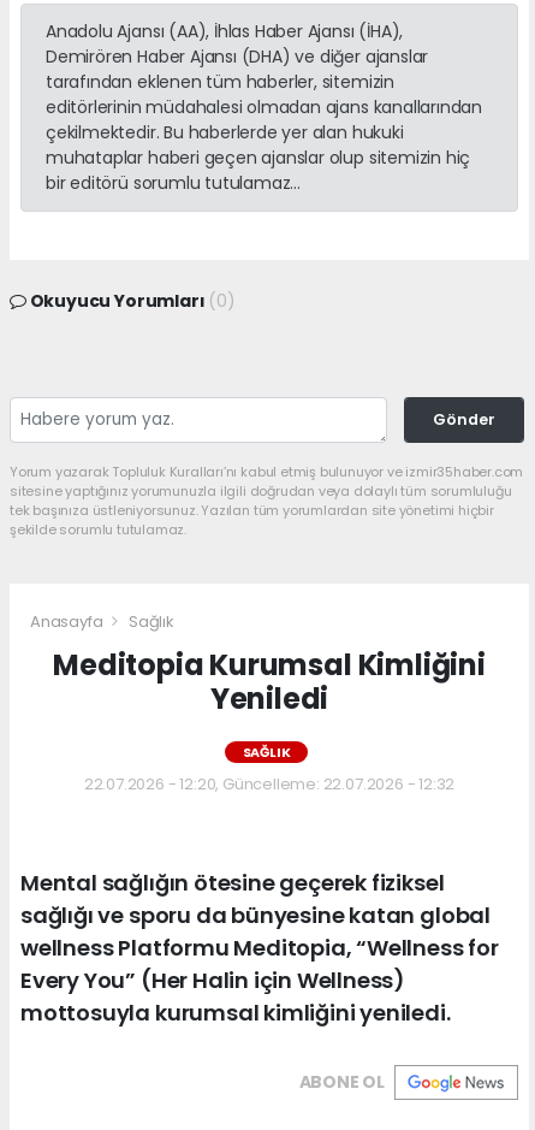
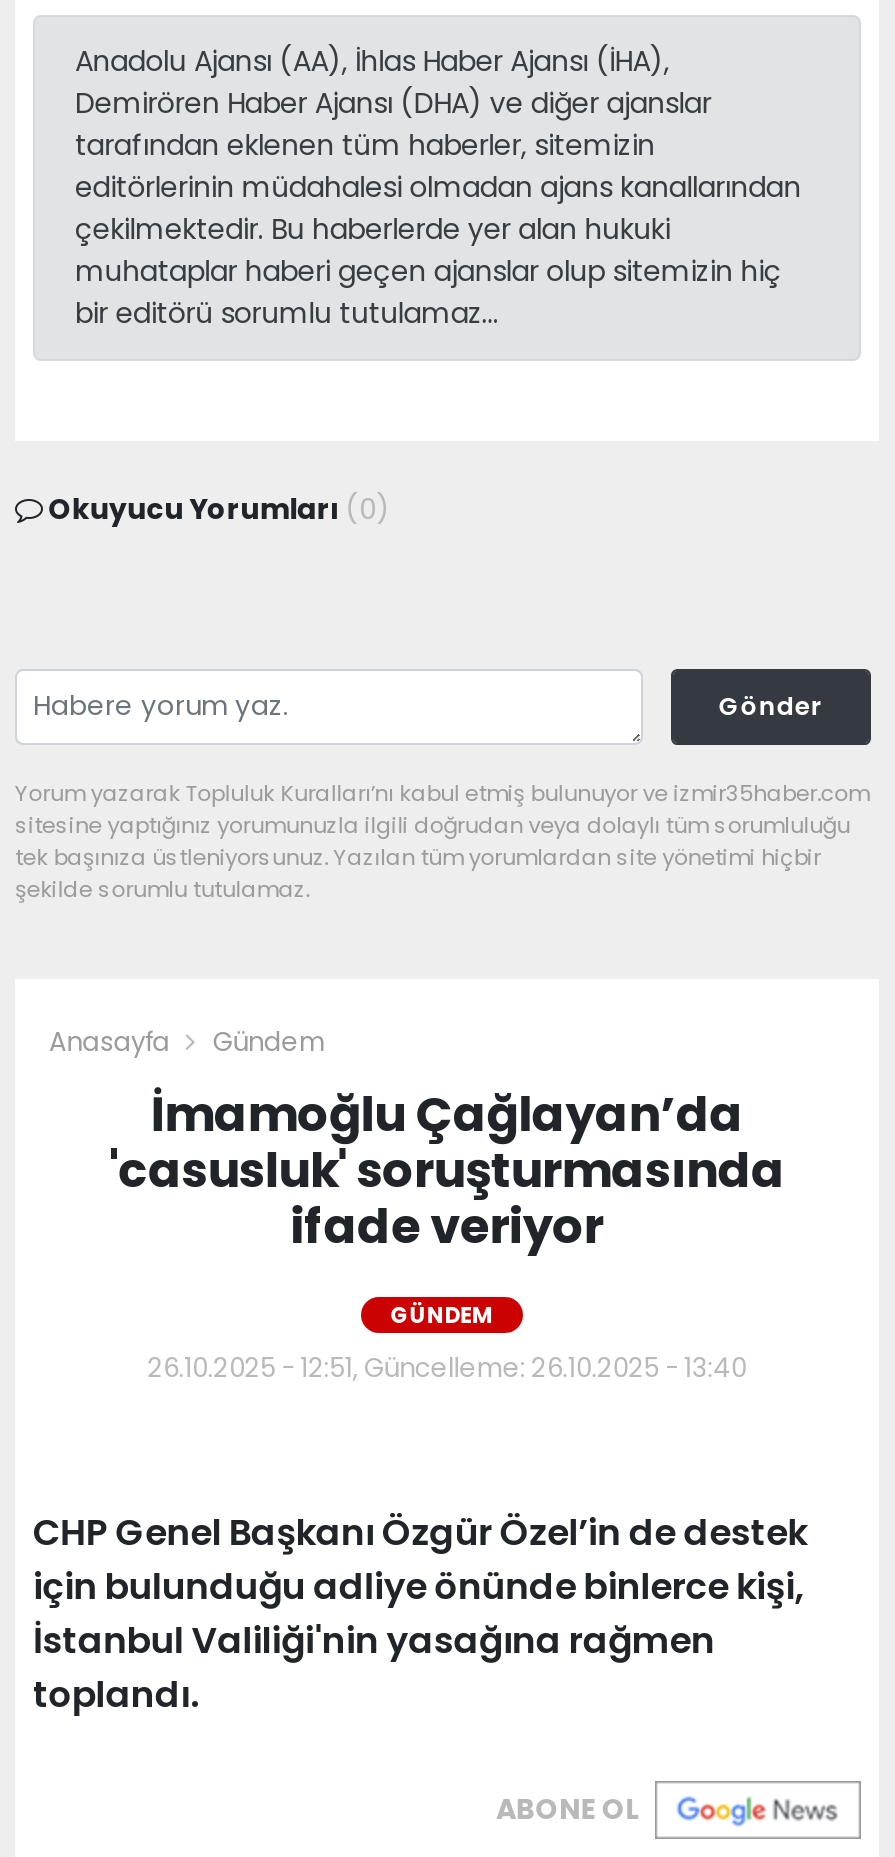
- Sağlık
- Meditopia Kurumsal Kimliğini
- Yeniledi
+ Gündem
+ İmamoğlu Çağlayan’da
+ 'casusluk' soruşturmasında
+ ifade veriyor

- SAĞLIK
+ GÜNDEM

- 22.07.2026 - 12:20, Güncelleme: 22.07.2026 - 12:32
+ 26.10.2025 - 12:51, Güncelleme: 26.10.2025 - 13:40

- Mental sağlığın ötesine geçerek fiziksel
- sağlığı ve sporu da bünyesine katan global
- wellness Platformu Meditopia, “Wellness for
- Every You” (Her Halin için Wellness)
- mottosuyla kurumsal kimliğini yeniledi.
+ CHP Genel Başkanı Özgür Özel’in de destek
+ için bulunduğu adliye önünde binlerce kişi,
+ İstanbul Valiliği'nin yasağına rağmen
+ toplandı.
